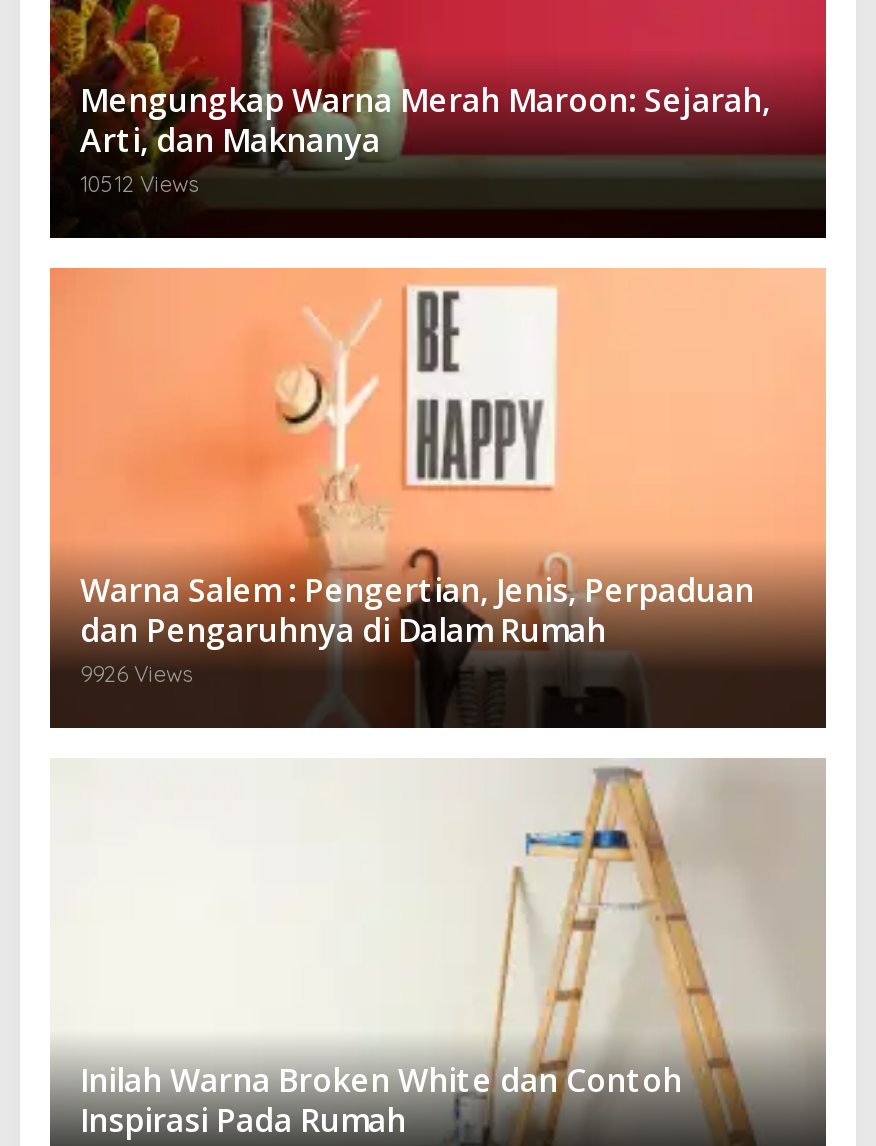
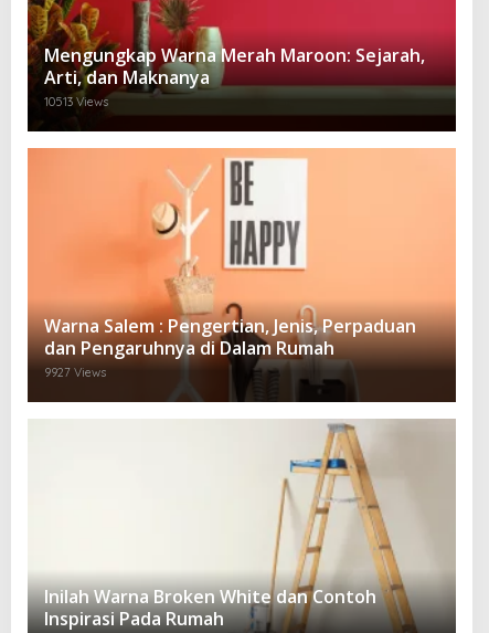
- 10512 Views
+ 10513 Views

- 9926 Views
+ 9927 Views
